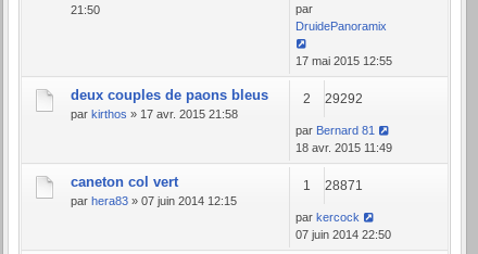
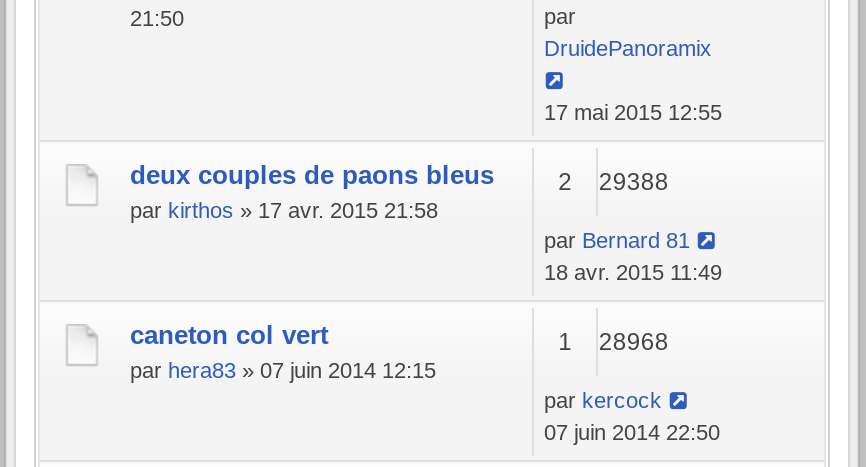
- 2 29292
+ 2 29388

- 1 28871
+ 1 28968
